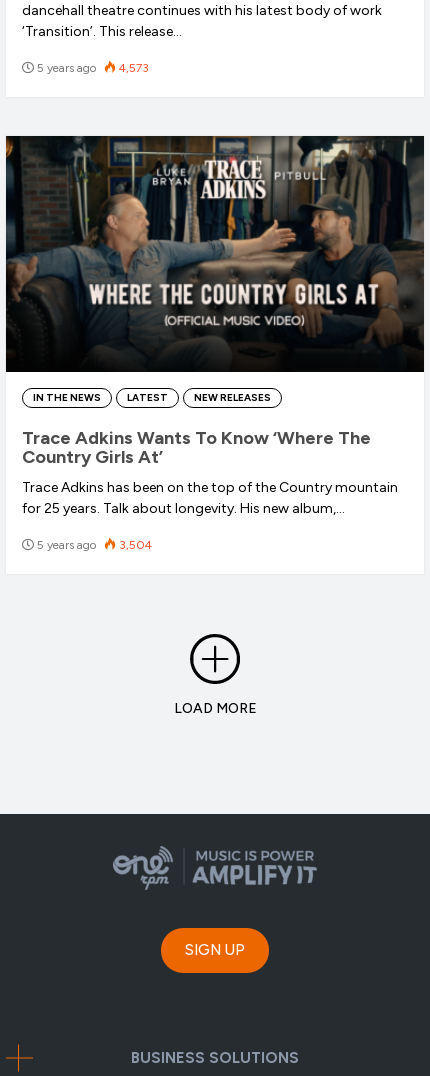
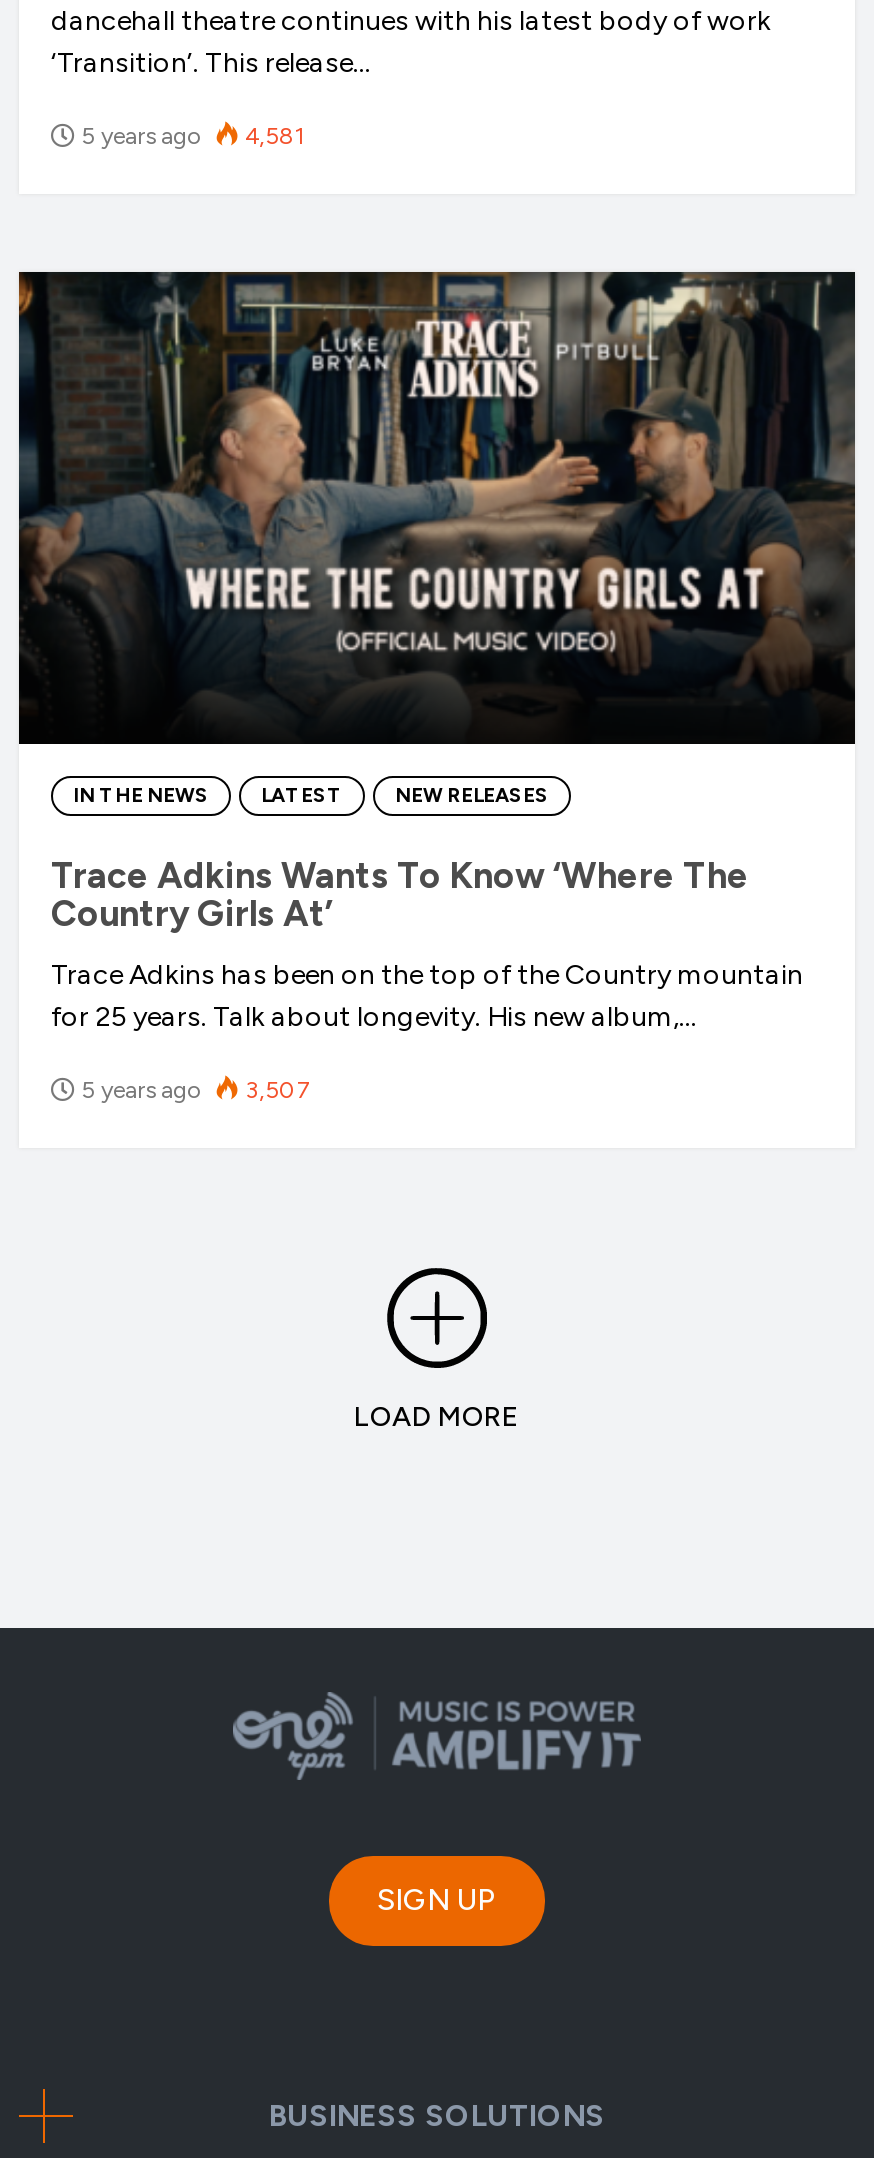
- 5 years ago 4,573
+ 5 years ago 4,581

- 5 years ago 3,504
+ 5 years ago 3,507
